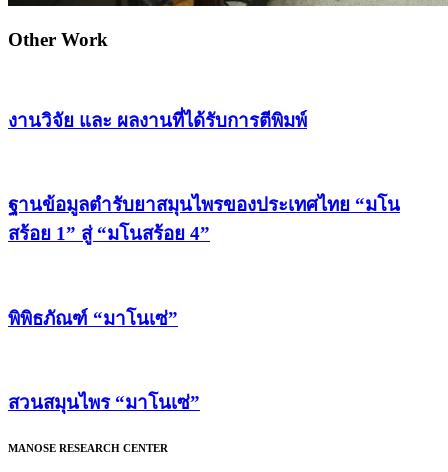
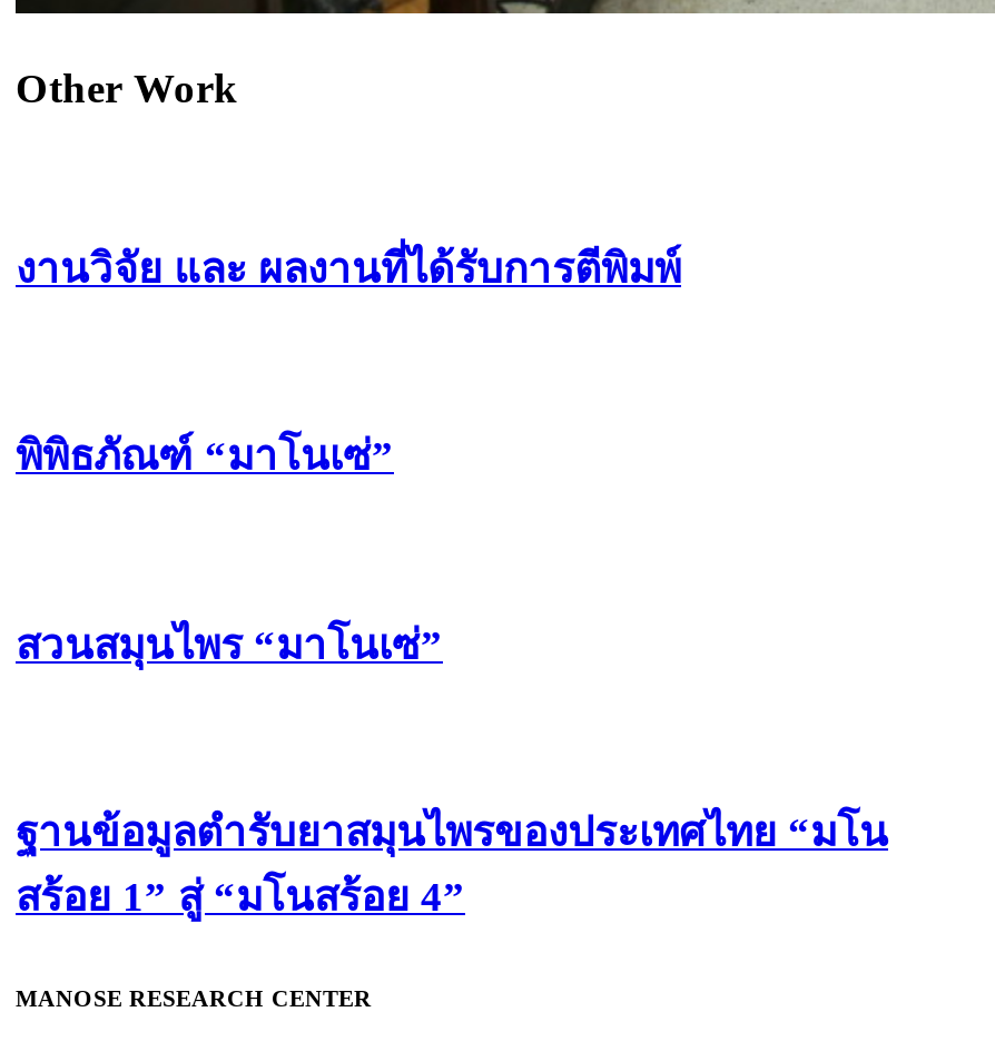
moved down: ฐานข้อมูลตํารับยาสมุนไพรของประเทศไทย “มโน | สร้อย 1” สู่ “มโนสร้อย 4”

moved up: พิพิธภัณฑ์ “มาโนเซ่”

moved up: สวนสมุนไพร “มาโนเซ่”
